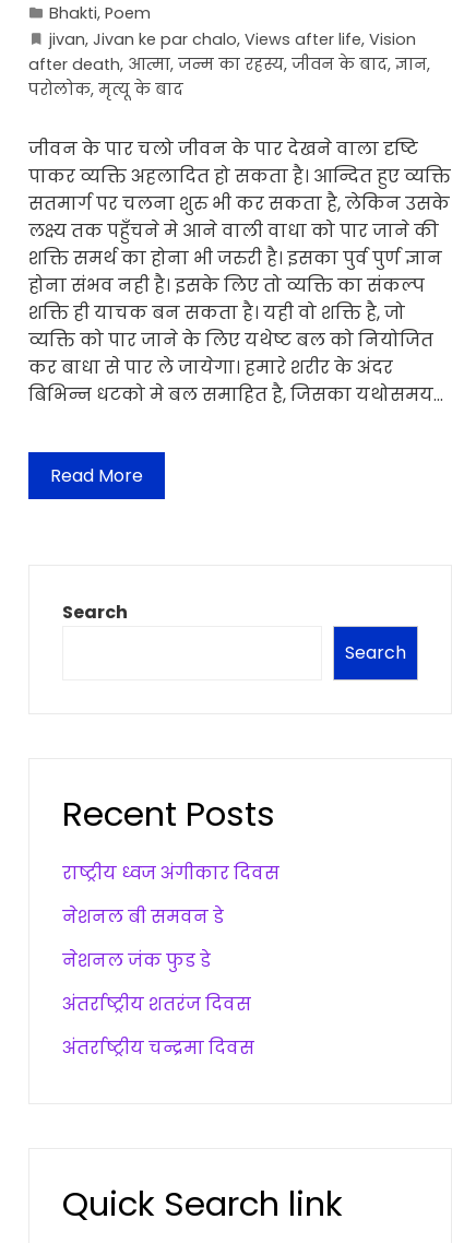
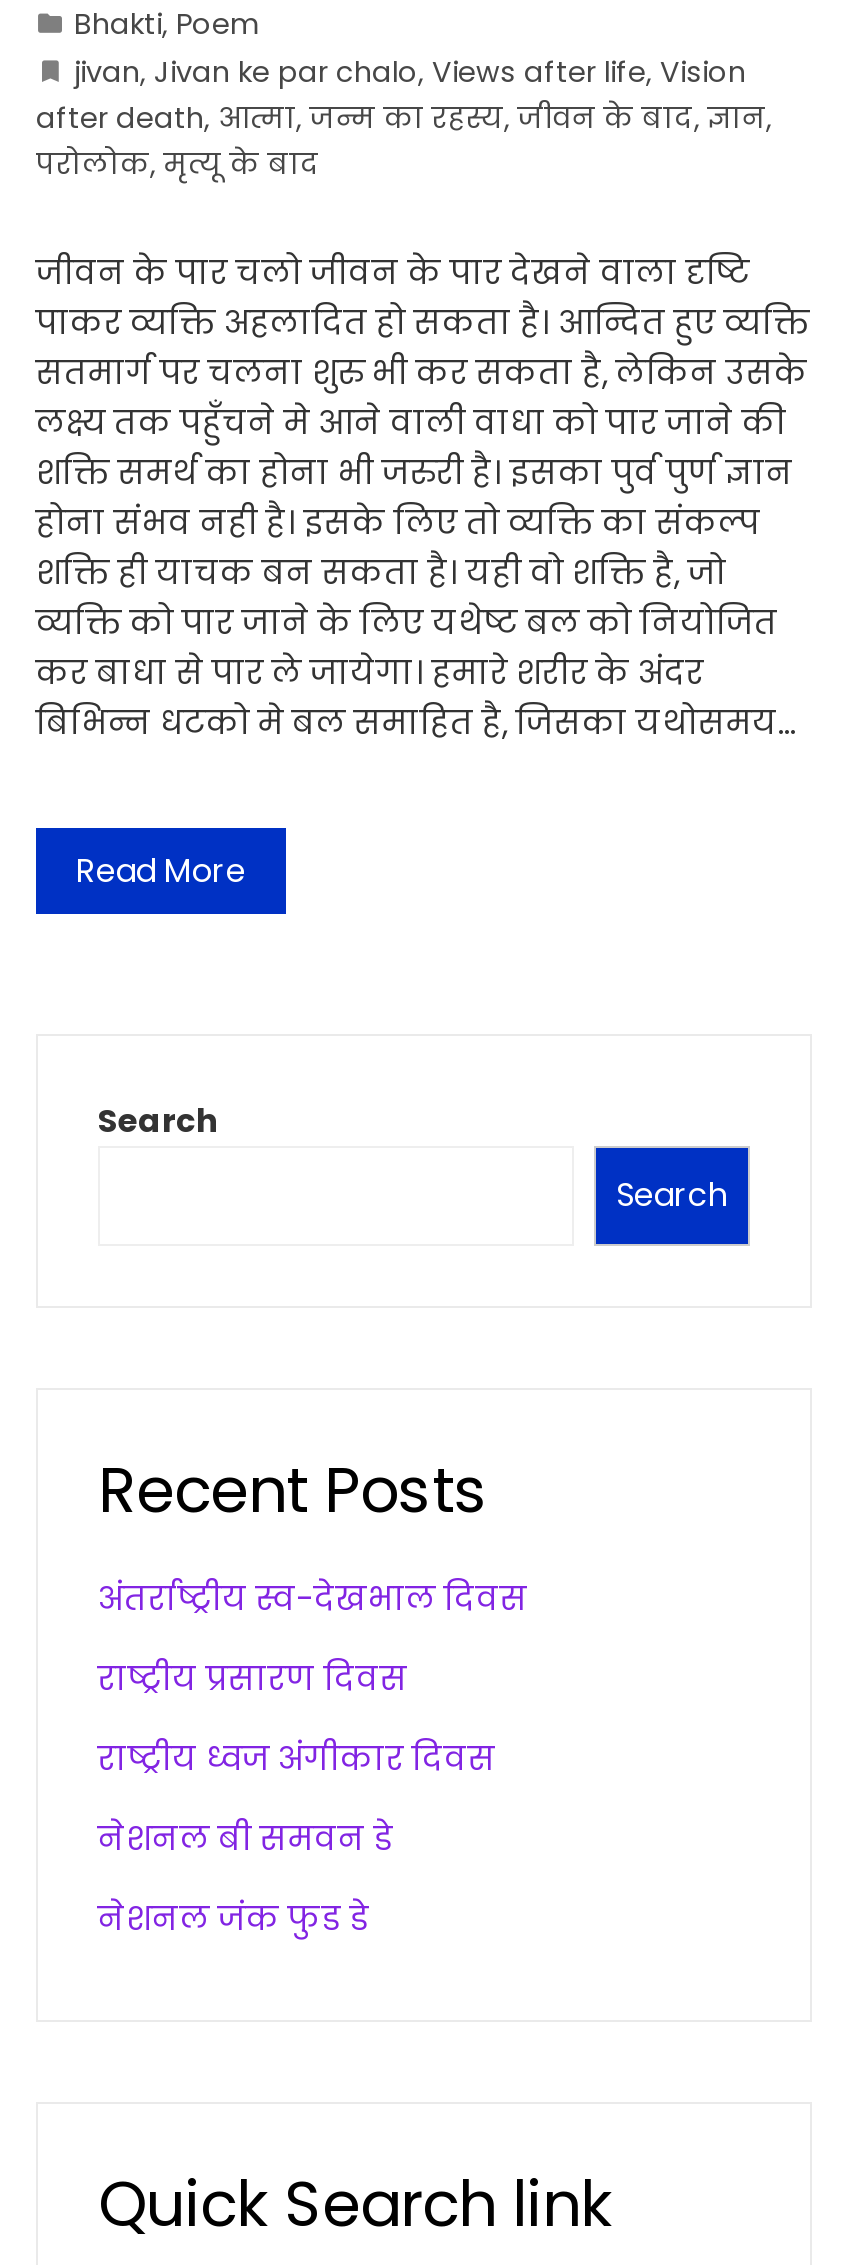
+ अंतर्राष्ट्रीय स्व-देखभाल दिवस
+ राष्ट्रीय प्रसारण दिवस

moved down: राष्ट्रीय ध्वज अंगीकार दिवस | नेशनल बी समवन डे | नेशनल जंक फुड डे

- अंतर्राष्ट्रीय शतरंज दिवस
- अंतर्राष्ट्रीय चन्द्रमा दिवस
